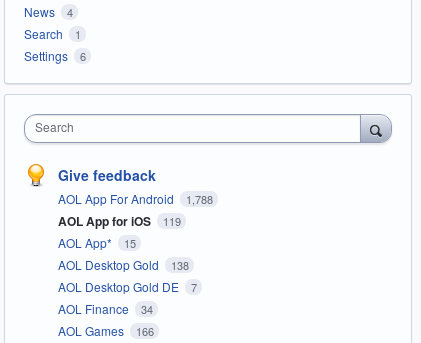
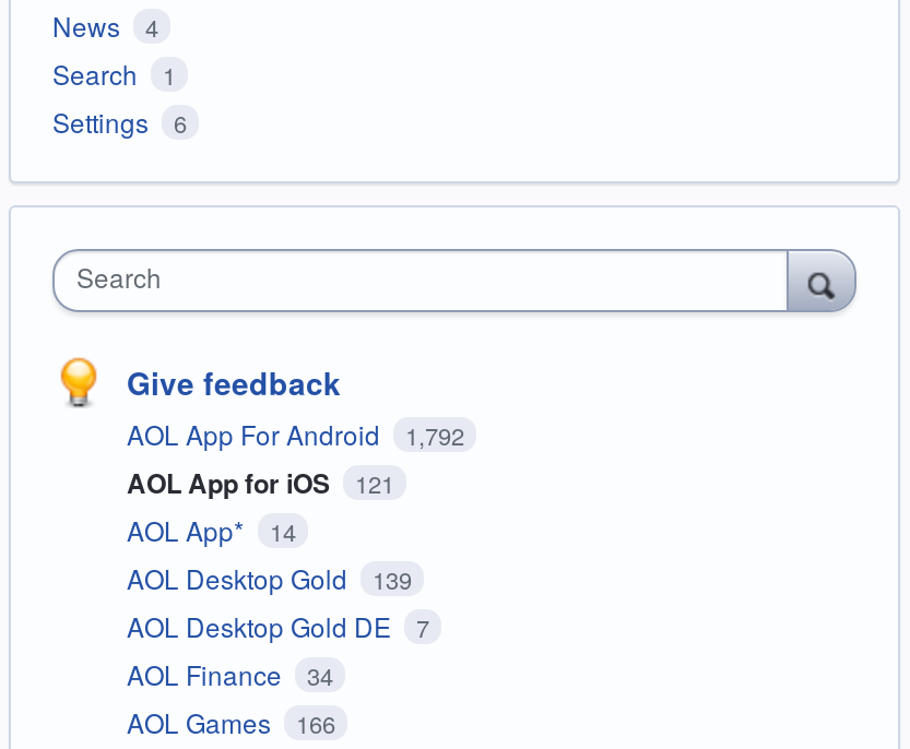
- AOL App For Android 1,788
+ AOL App For Android 1,792

- AOL App for iOS 119
+ AOL App for iOS 121

- AOL App* 15
+ AOL App* 14

- AOL Desktop Gold 138
+ AOL Desktop Gold 139
